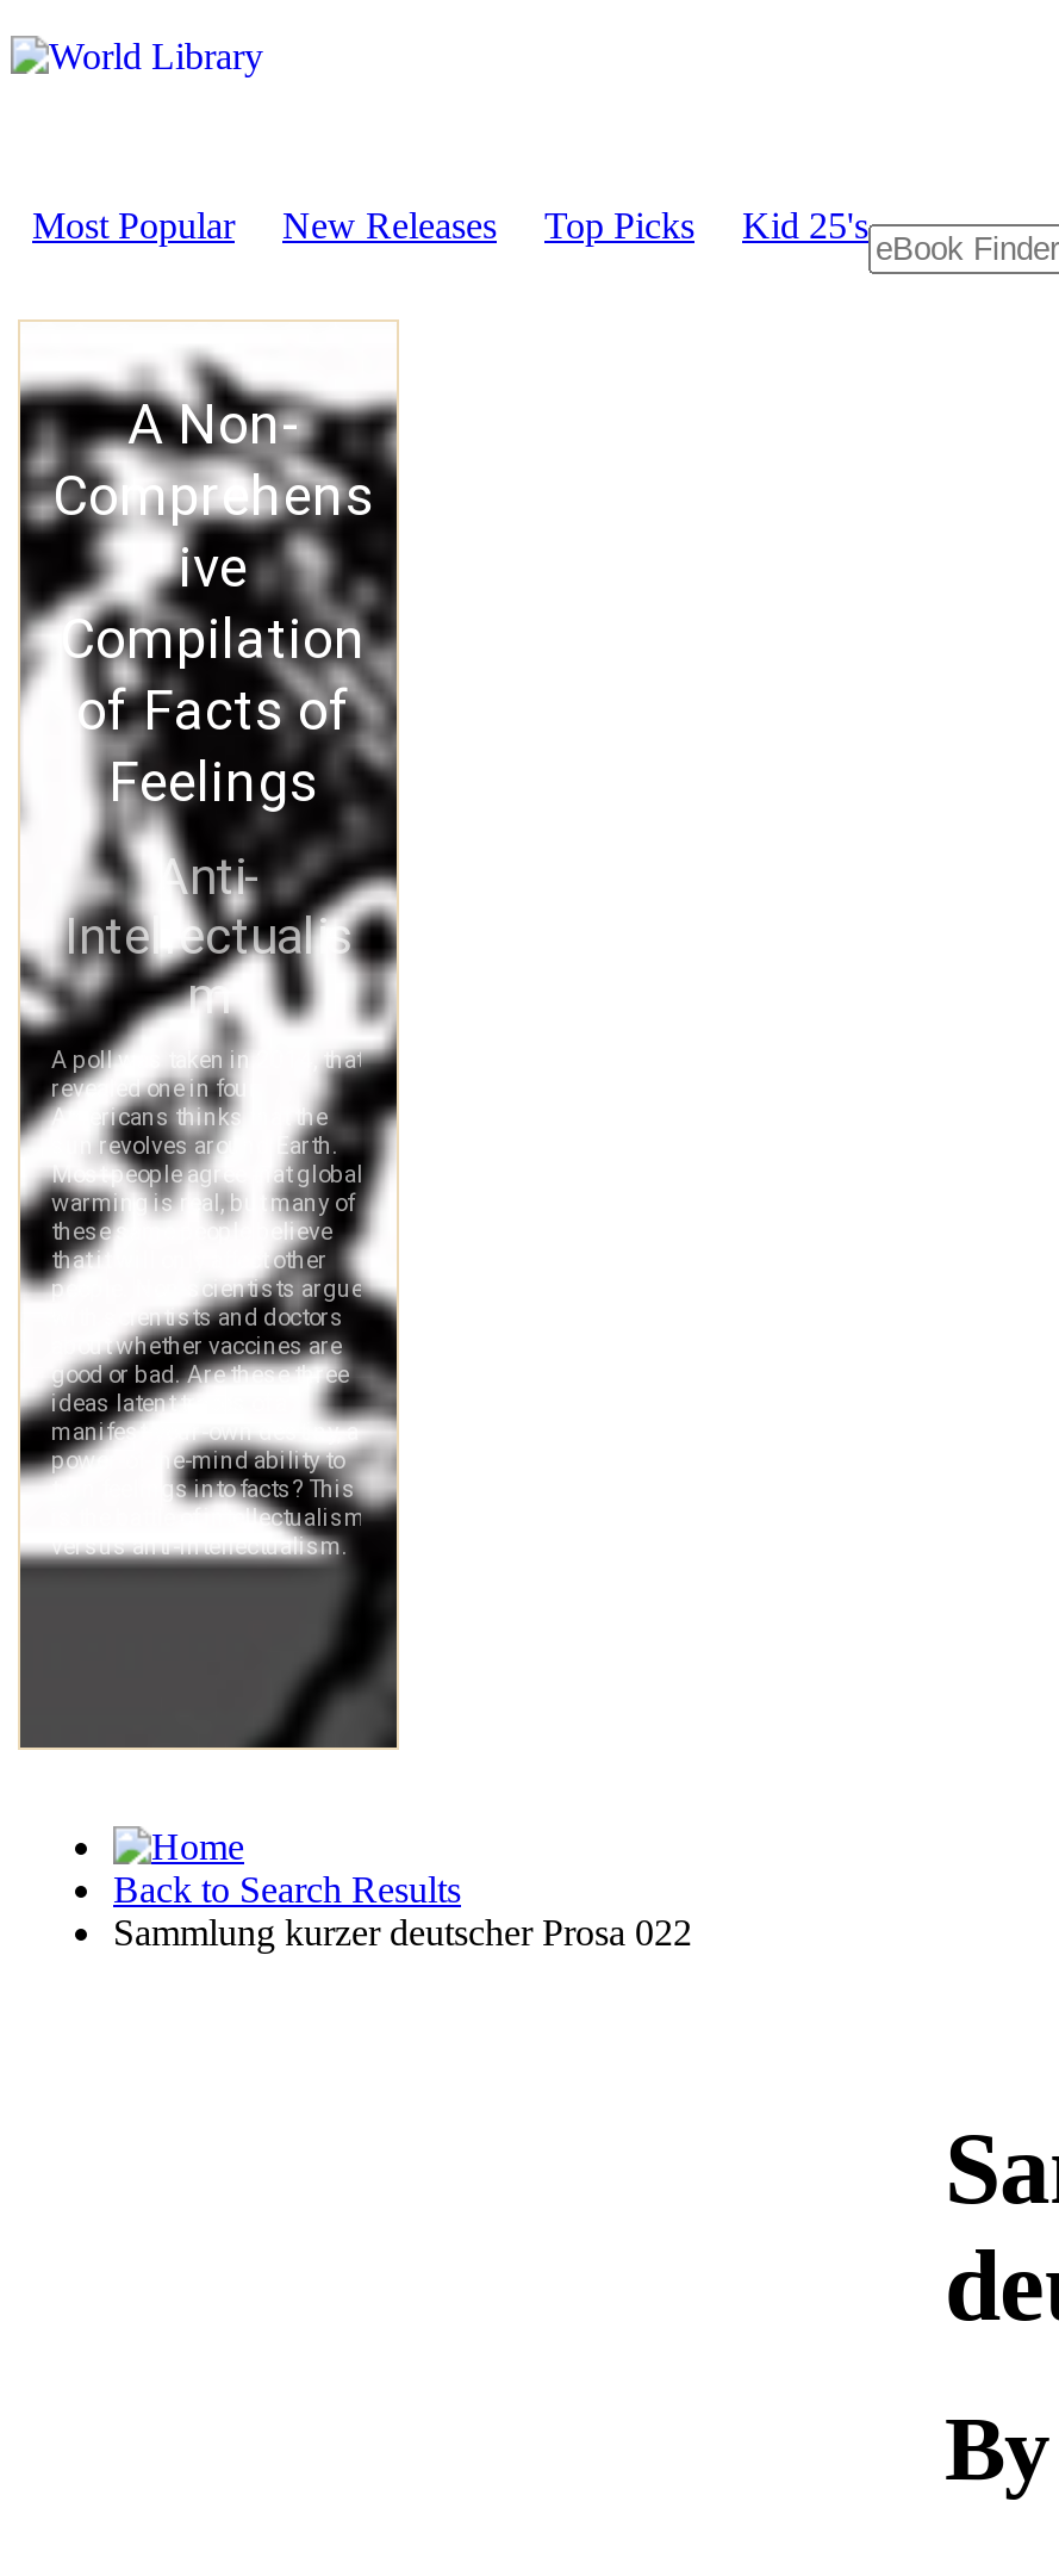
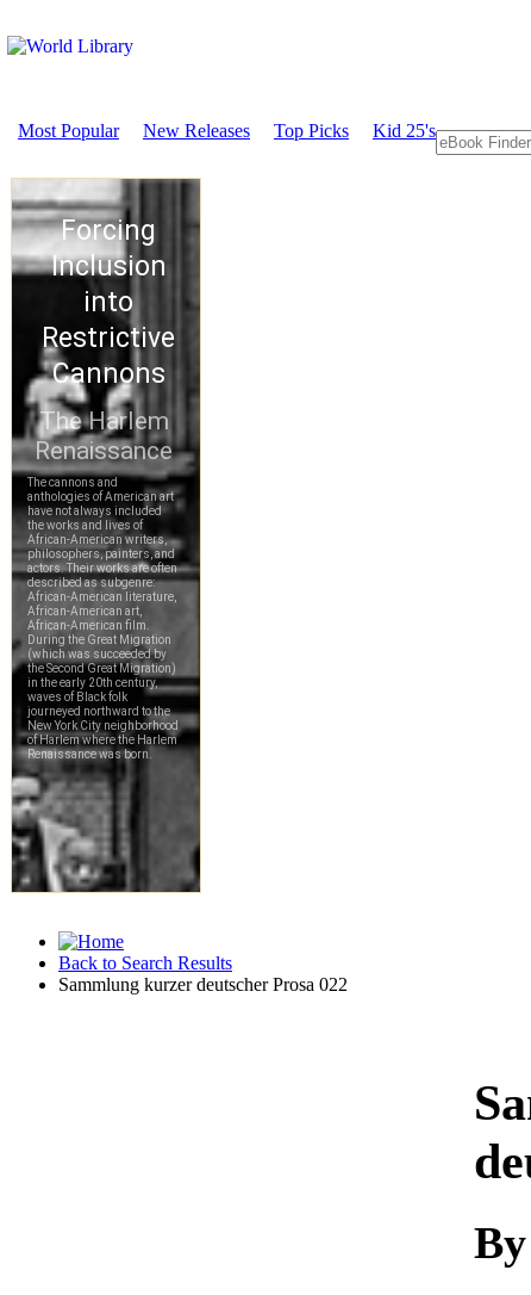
- [image]
+ [image]
